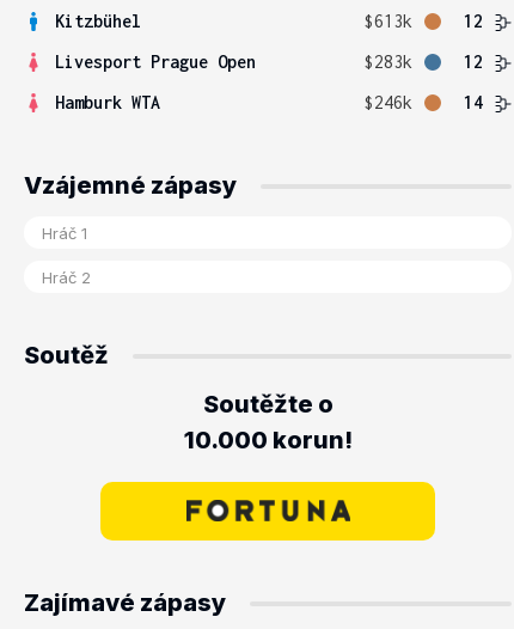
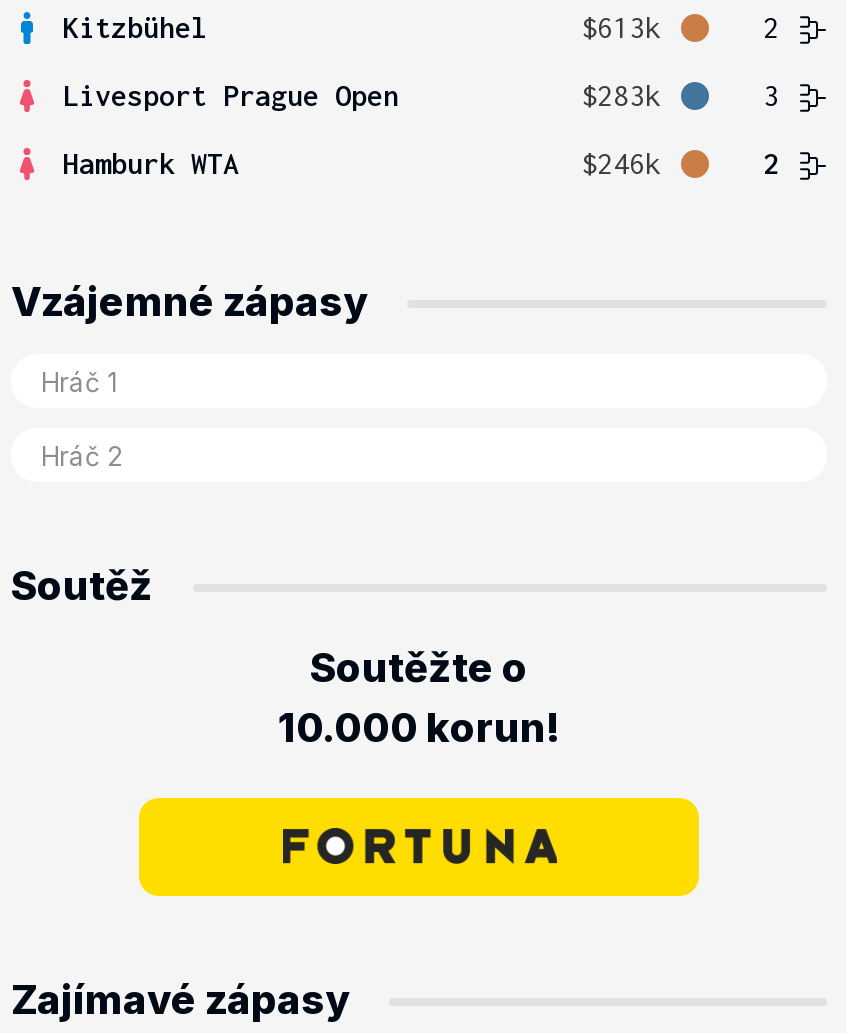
- 12
+ 2

- 12
+ 3

- 14
+ 2
